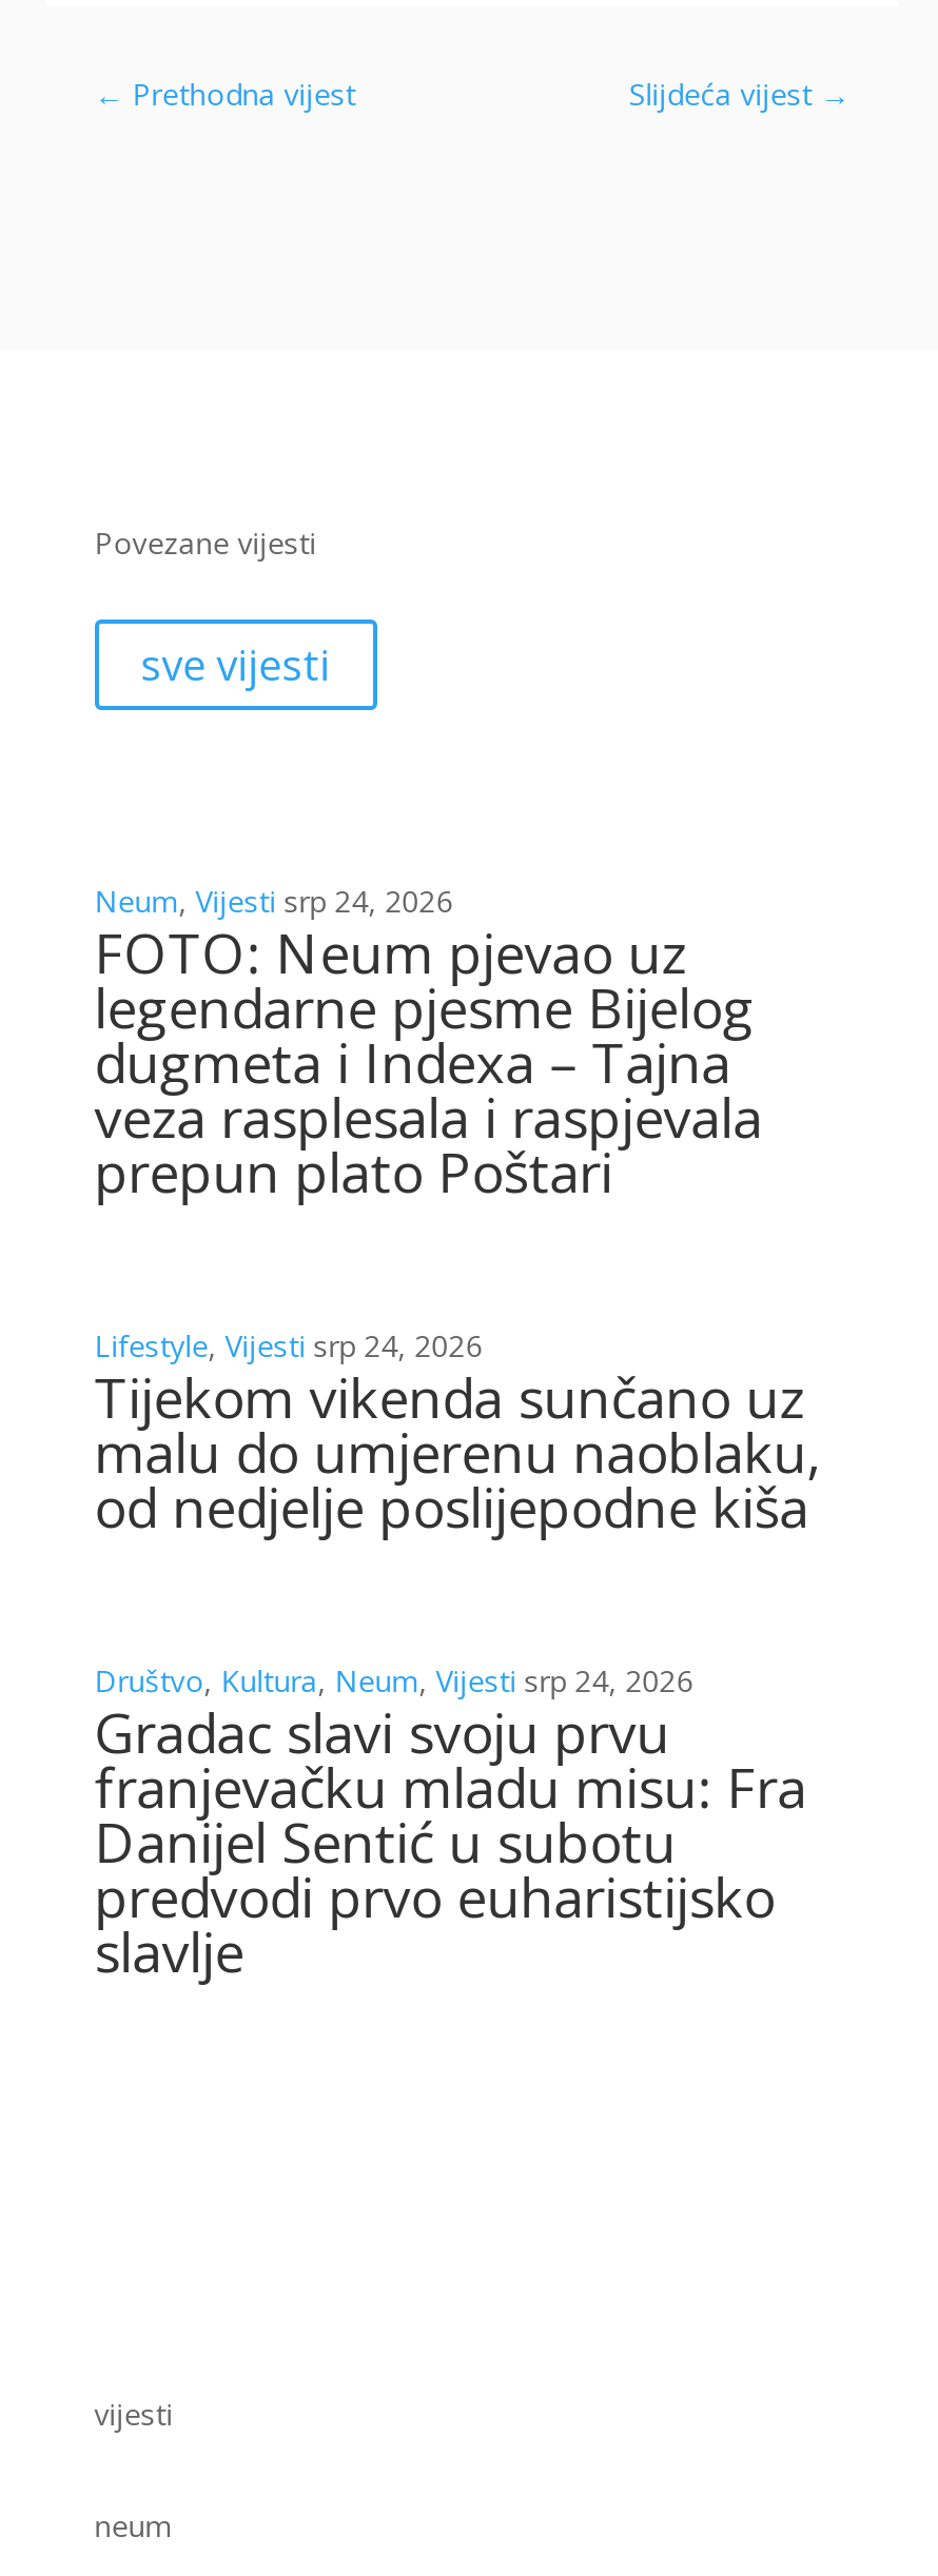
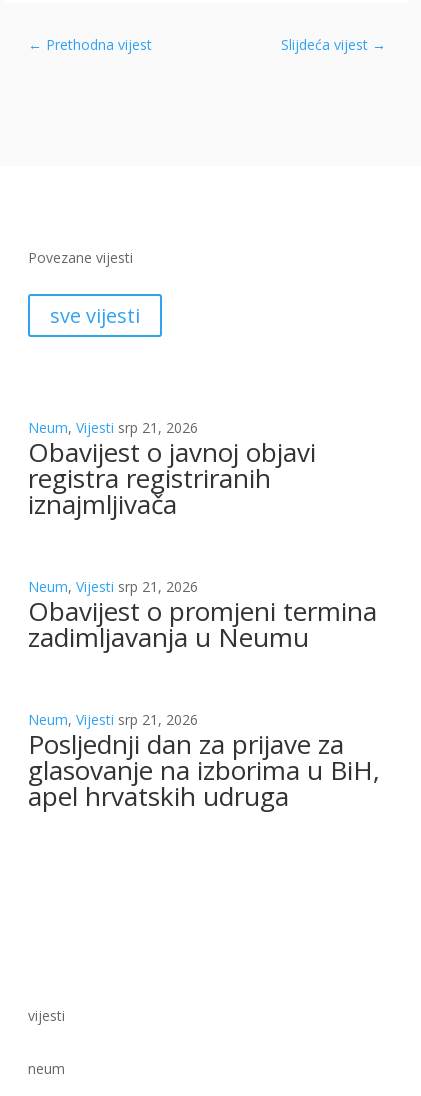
- Neum, Vijesti srp 24, 2026
- FOTO: Neum pjevao uz
- legendarne pjesme Bijelog
- dugmeta i Indexa – Tajna
- veza rasplesala i raspjevala
- prepun plato Poštari
+ Neum, Vijesti srp 21, 2026
+ Obavijest o javnoj objavi
+ registra registriranih
+ iznajmljivača

- Lifestyle, Vijesti srp 24, 2026
- Tijekom vikenda sunčano uz
- malu do umjerenu naoblaku,
- od nedjelje poslijepodne kiša
+ Neum, Vijesti srp 21, 2026
+ Obavijest o promjeni termina
+ zadimljavanja u Neumu

- Društvo, Kultura, Neum, Vijesti srp 24, 2026
- Gradac slavi svoju prvu
- franjevačku mladu misu: Fra
- Danijel Sentić u subotu
- predvodi prvo euharistijsko
- slavlje
+ Neum, Vijesti srp 21, 2026
+ Posljednji dan za prijave za
+ glasovanje na izborima u BiH,
+ apel hrvatskih udruga
